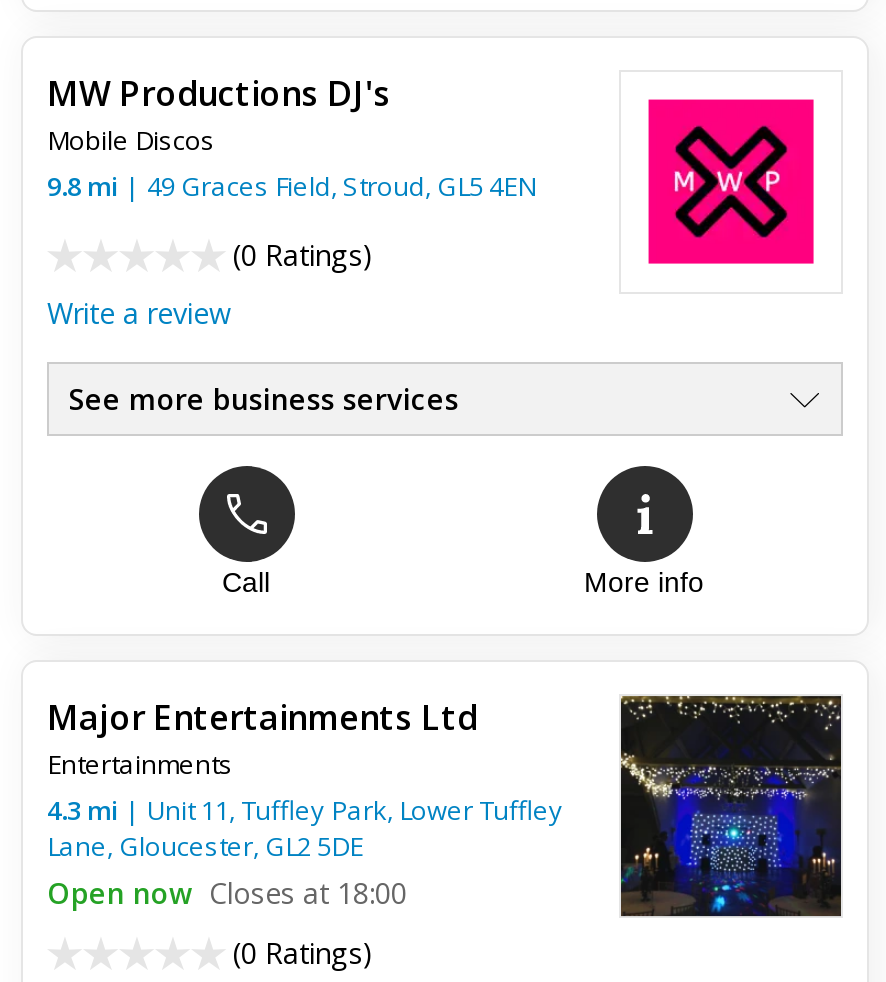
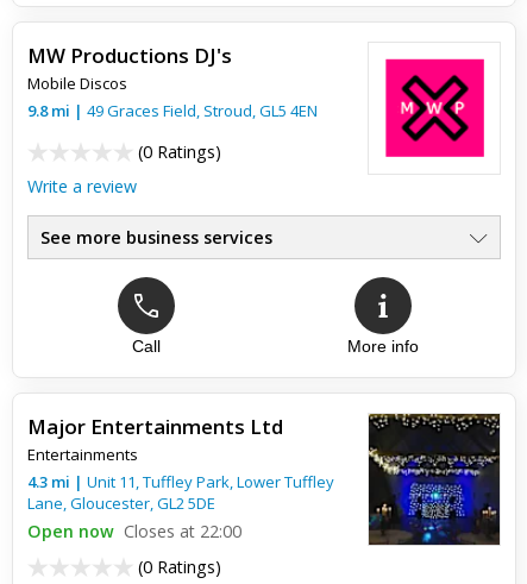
- Open now Closes at 18:00
+ Open now Closes at 22:00
